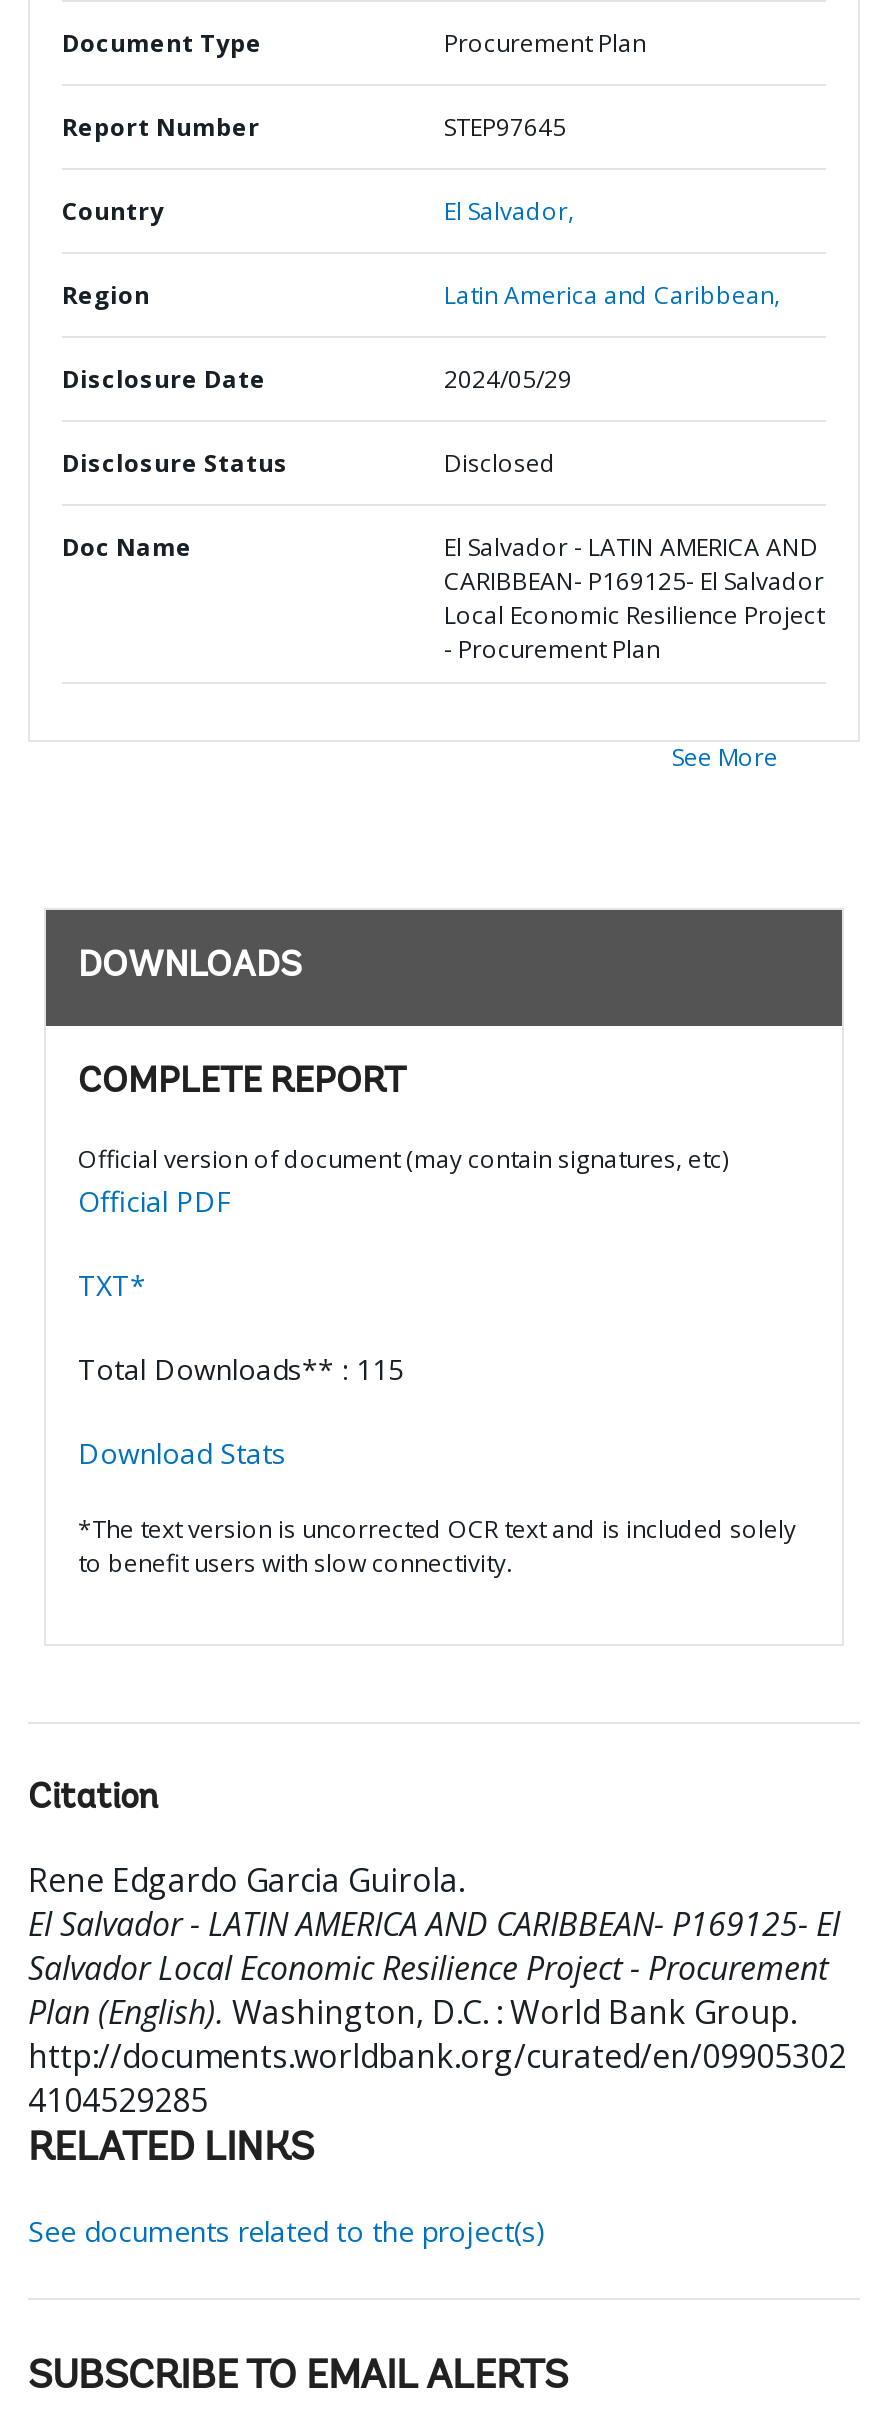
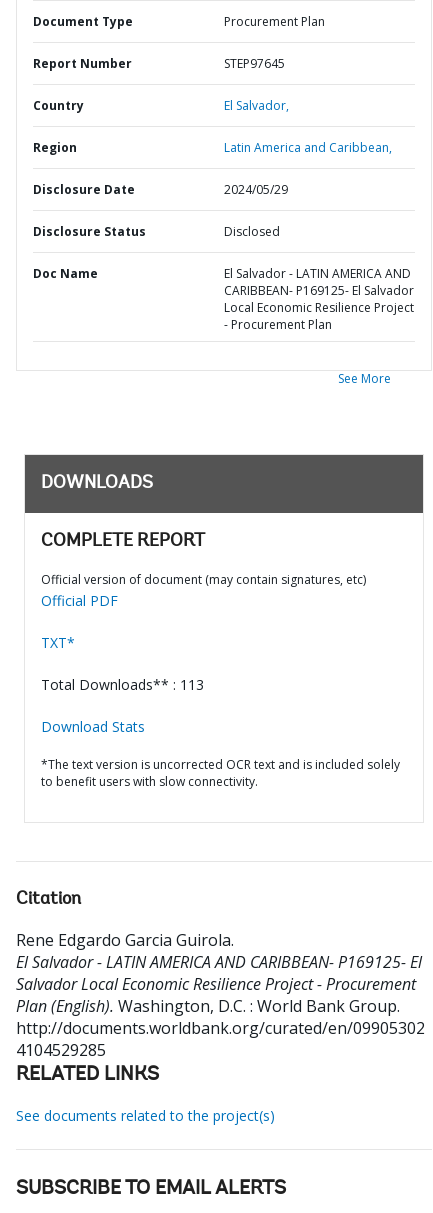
- Total Downloads** : 115
+ Total Downloads** : 113
